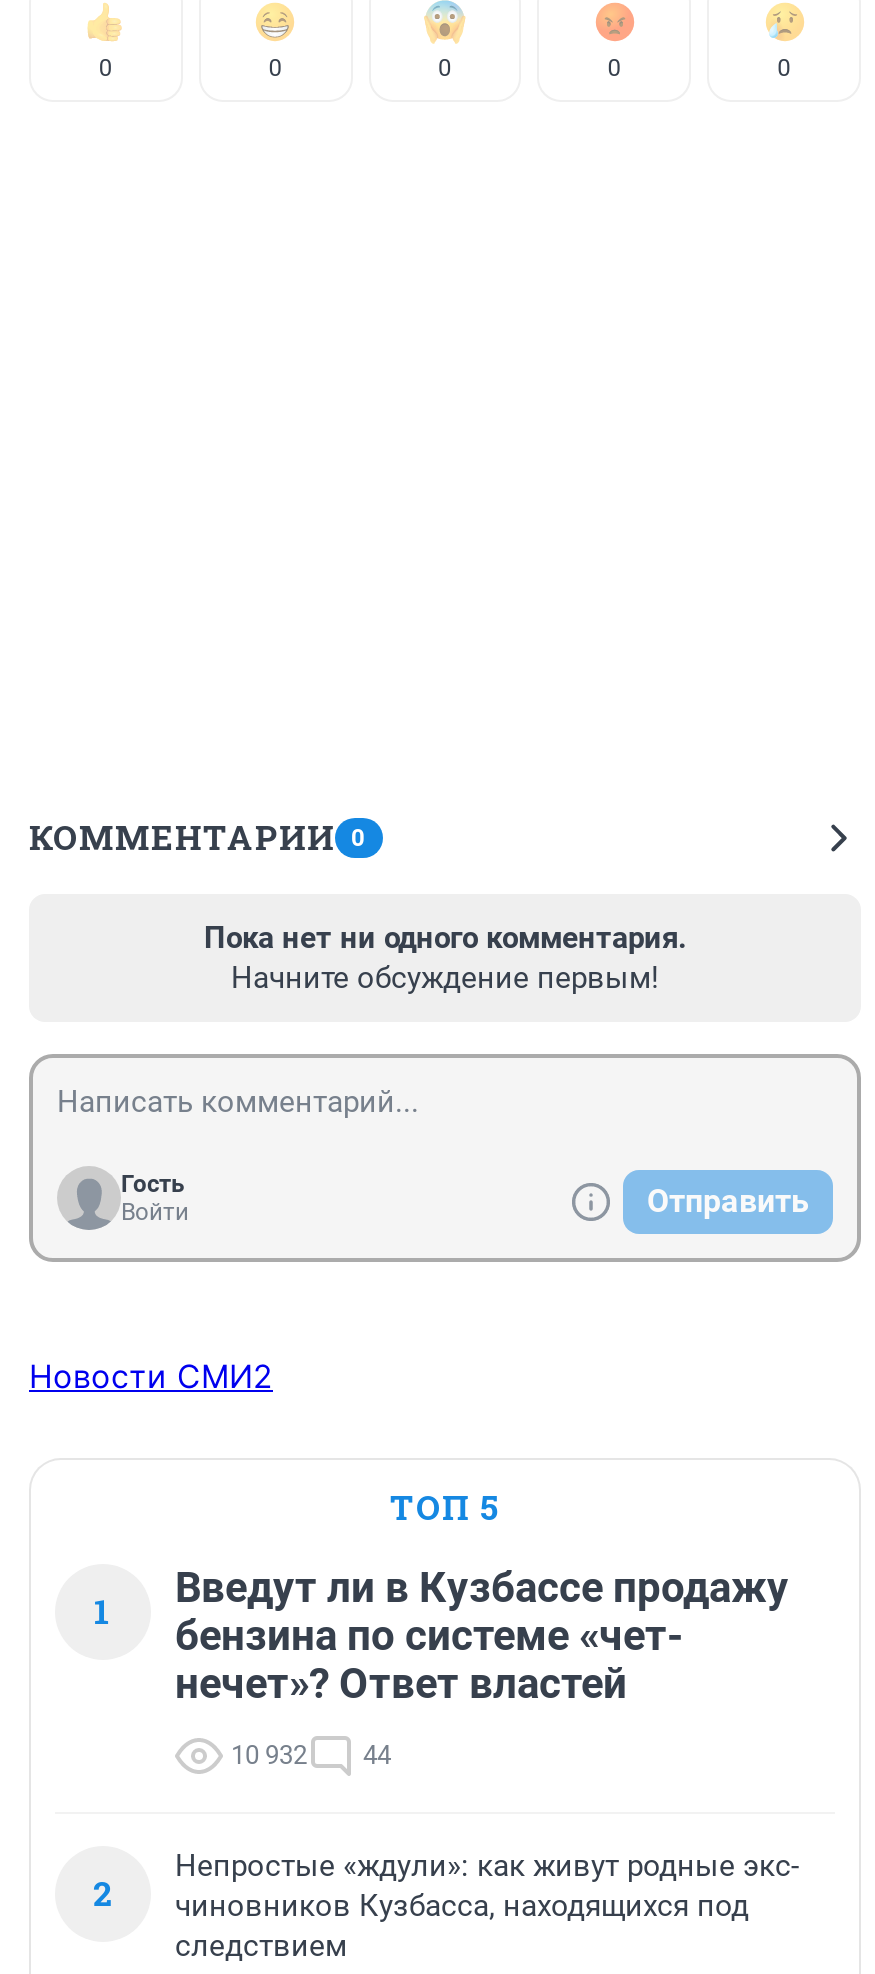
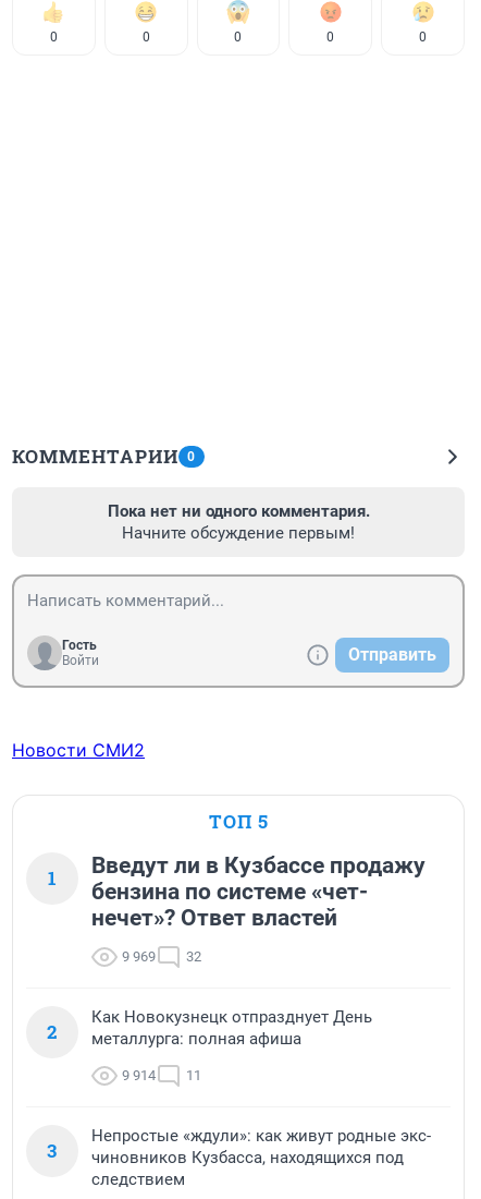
+ Как Новокузнецк отпразднует День
+ металлурга: полная афиша
+ 9 914
+ 11
+ 3

- 10 932
+ 9 969

- 44
+ 32
